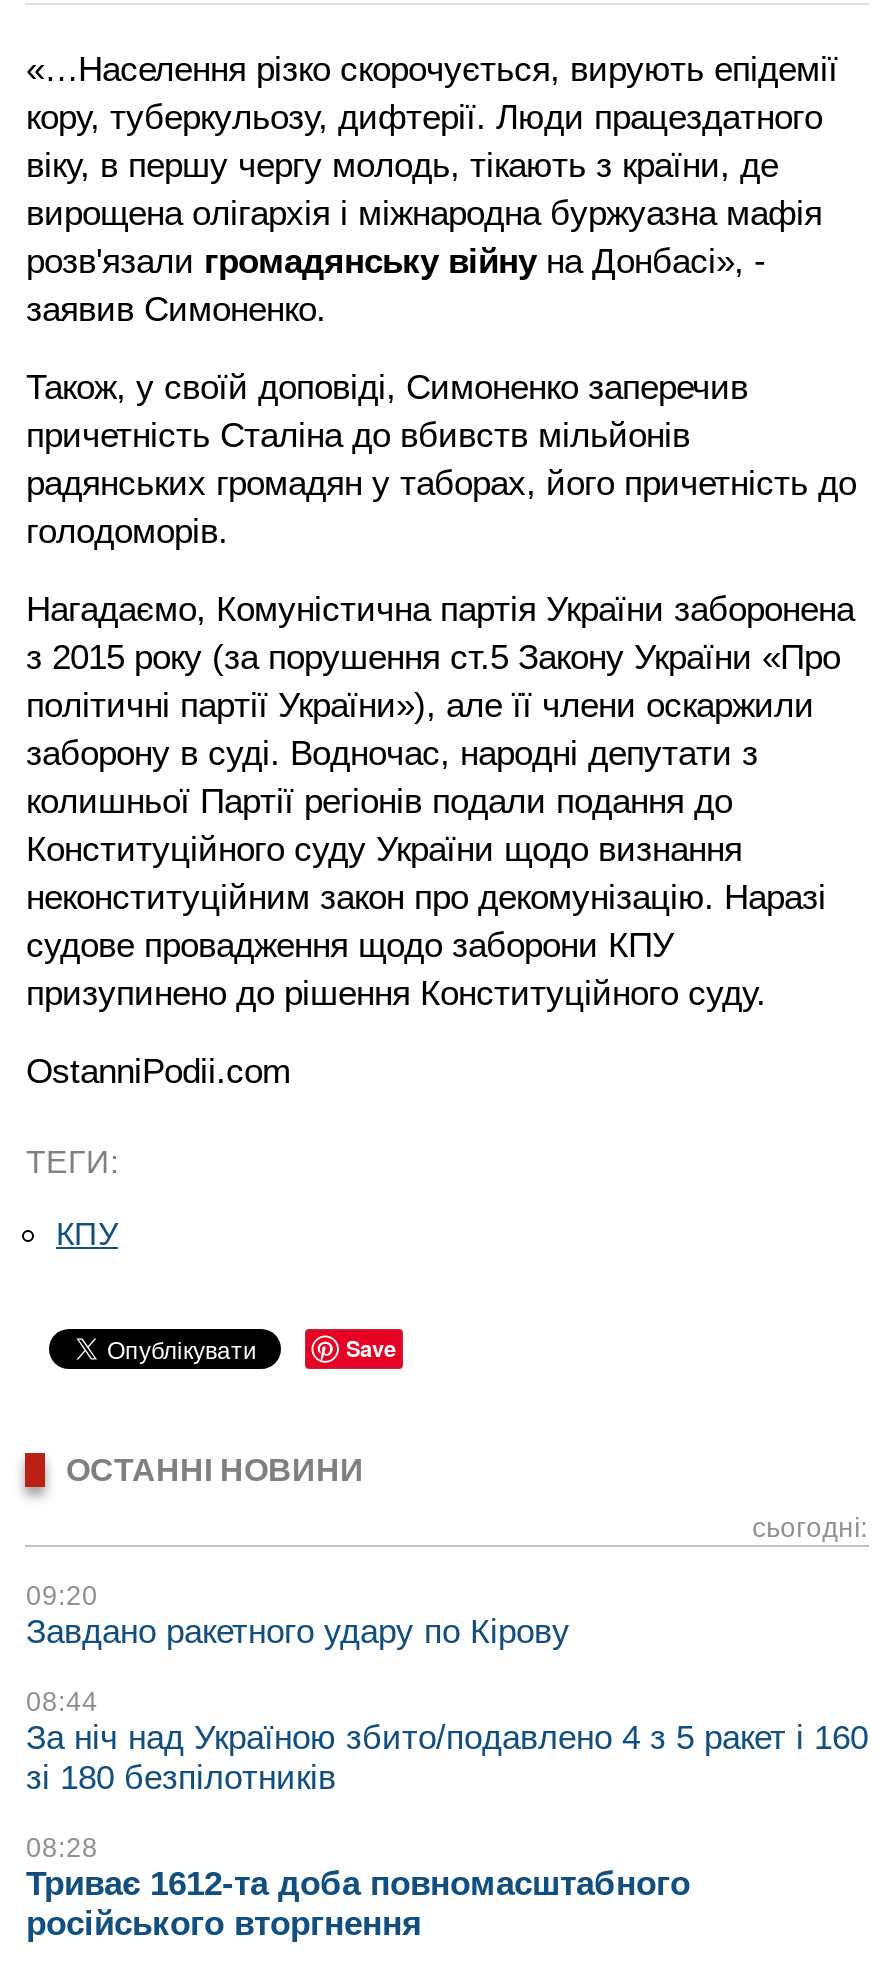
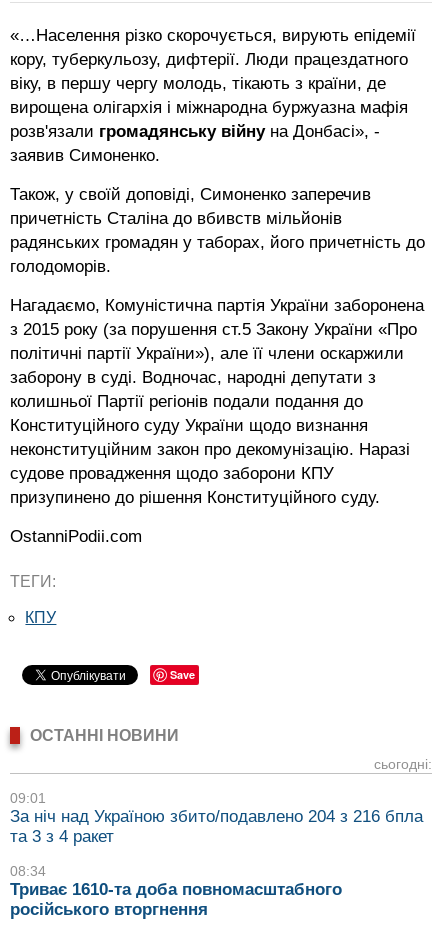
- 09:20
- Завдано ракетного удару по Кірову
- 08:44
- За ніч над Україною збито/подавлено 4 з 5 ракет і 160
- зі 180 безпілотників
- 08:28
- Триває 1612-та доба повномасштабного
+ 09:01
+ За ніч над Україною збито/подавлено 204 з 216 бпла
+ та 3 з 4 ракет
+ 08:34
+ Триває 1610-та доба повномасштабного
